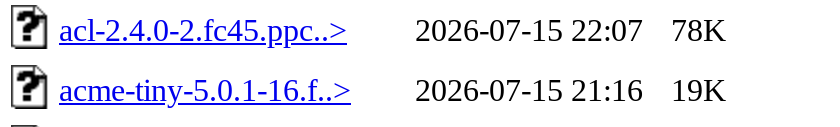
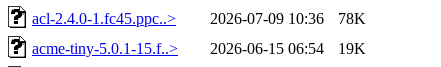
- acl-2.4.0-2.fc45.ppc..>
- 2026-07-15 22:07
+ acl-2.4.0-1.fc45.ppc..>
+ 2026-07-09 10:36

- acme-tiny-5.0.1-16.f..>
- 2026-07-15 21:16
+ acme-tiny-5.0.1-15.f..>
+ 2026-06-15 06:54
